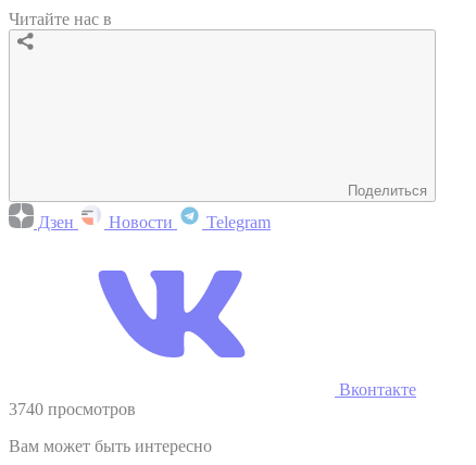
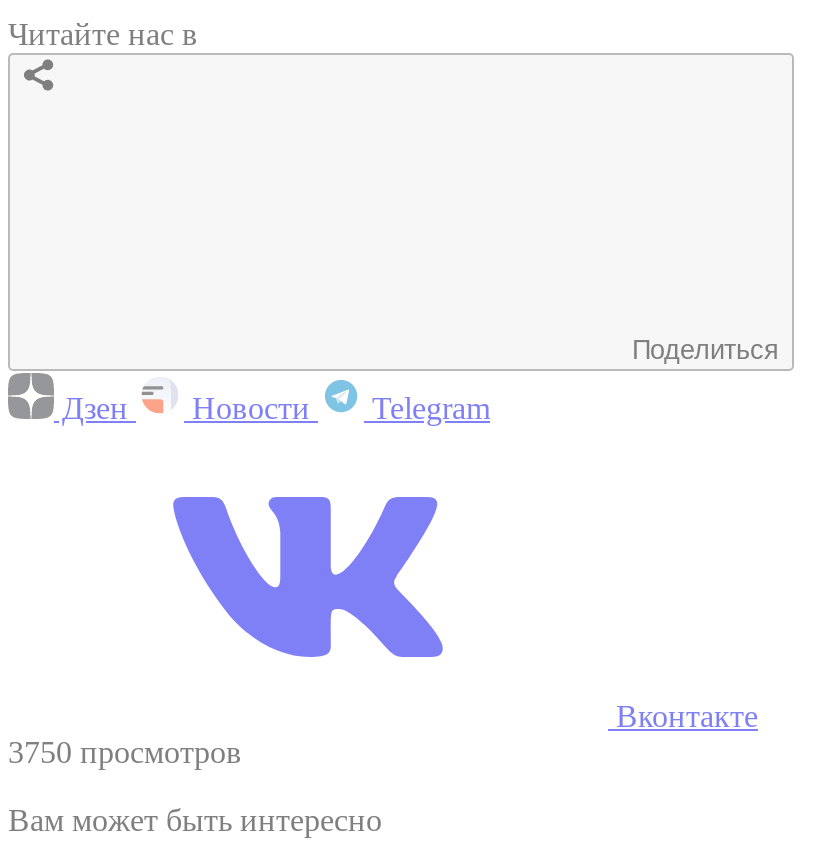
- 3740 просмотров
+ 3750 просмотров
